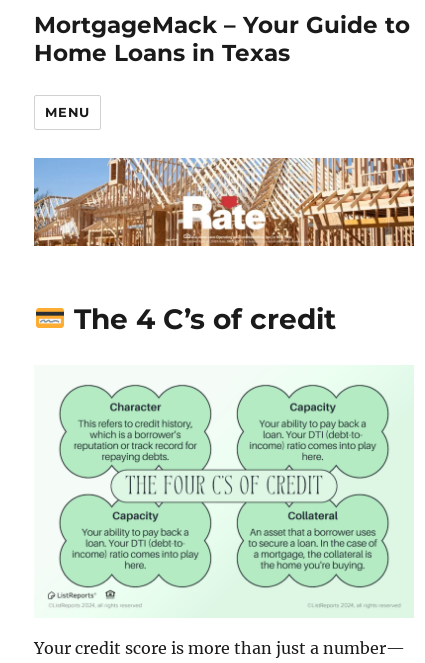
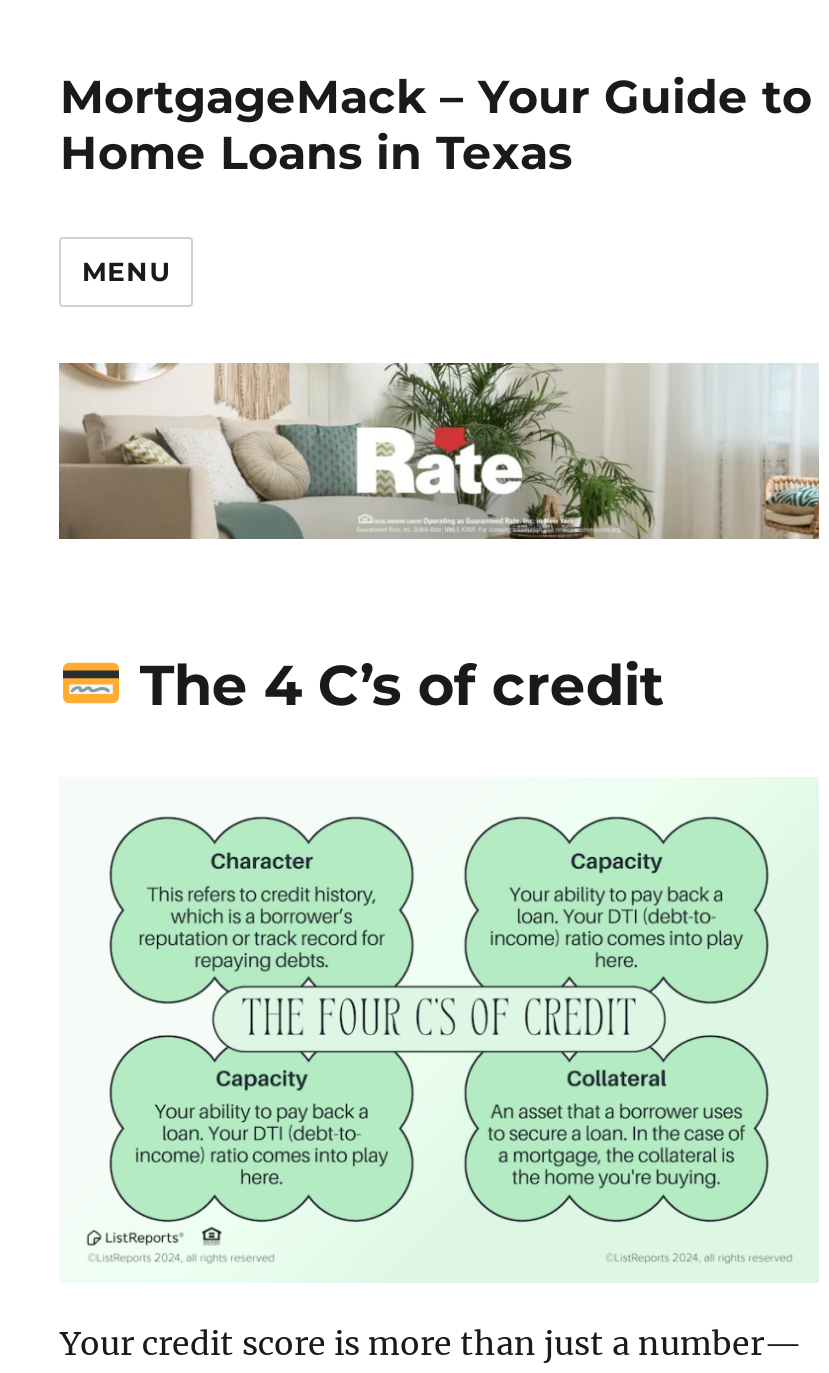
- [image]
+ [image]
